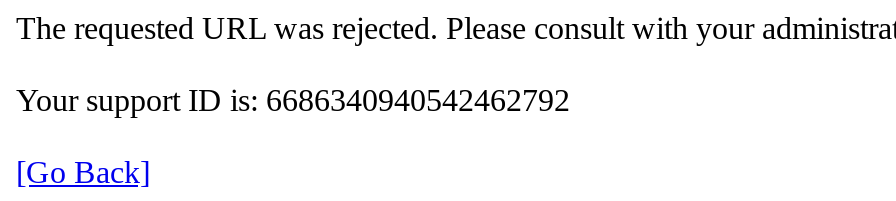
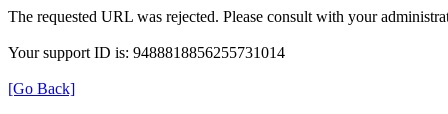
- Your support ID is: 6686340940542462792
+ Your support ID is: 9488818856255731014
